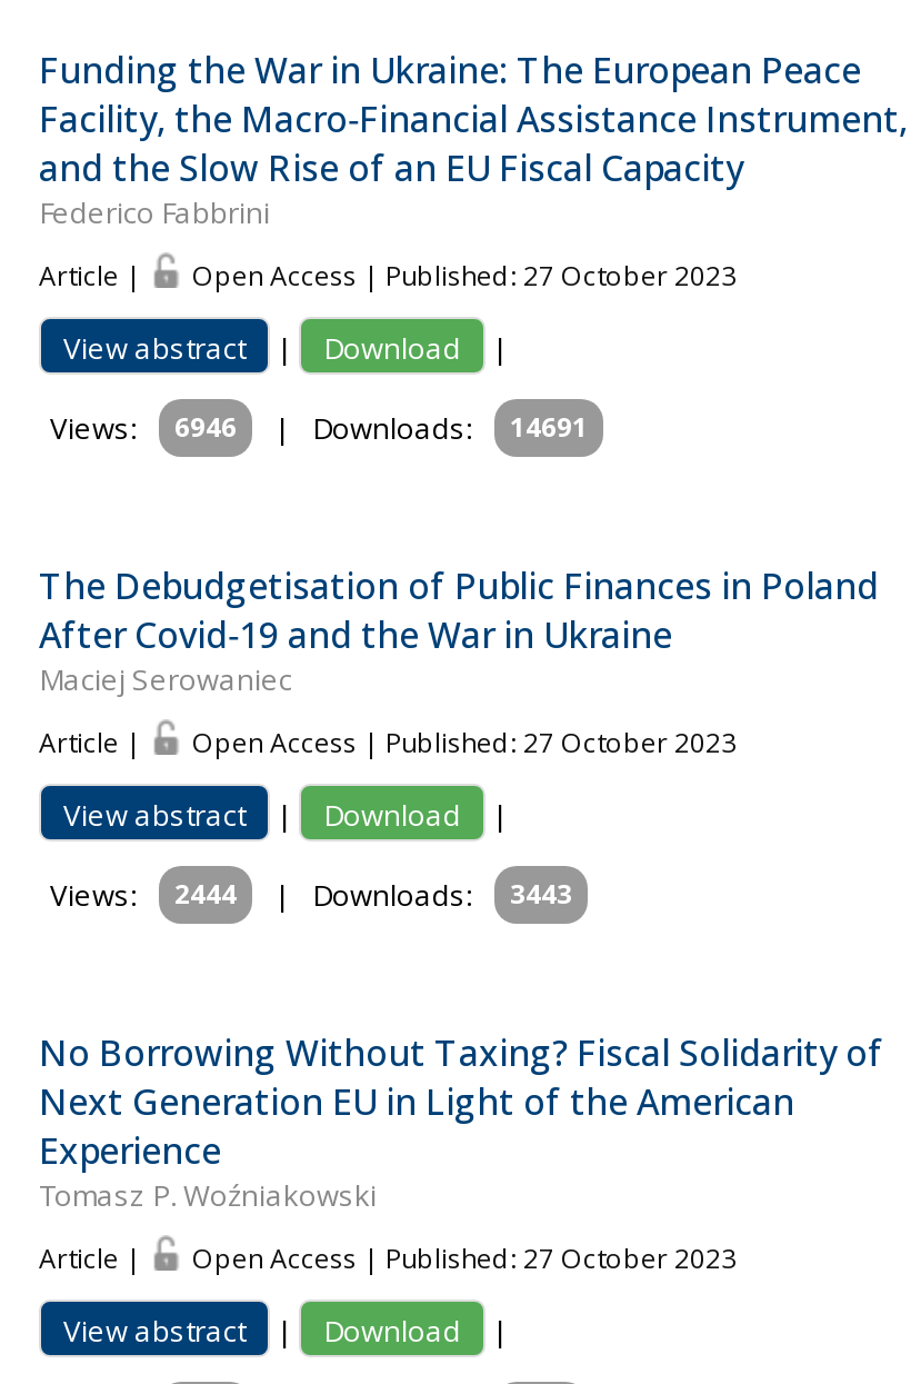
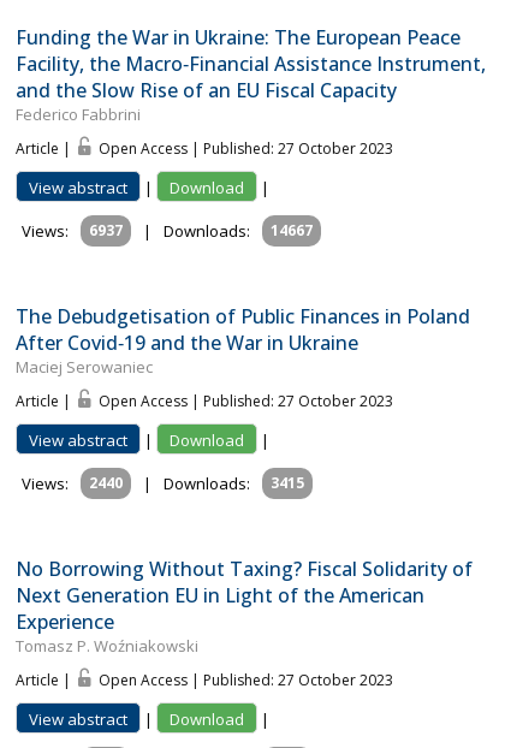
- 6946
+ 6937

- 14691
+ 14667

- 2444
+ 2440

- 3443
+ 3415
